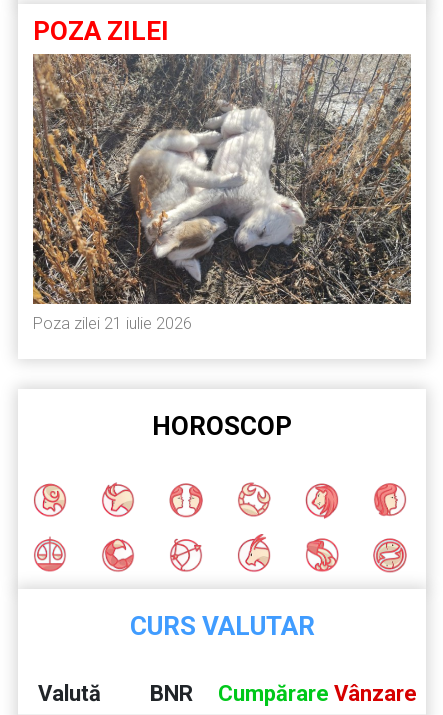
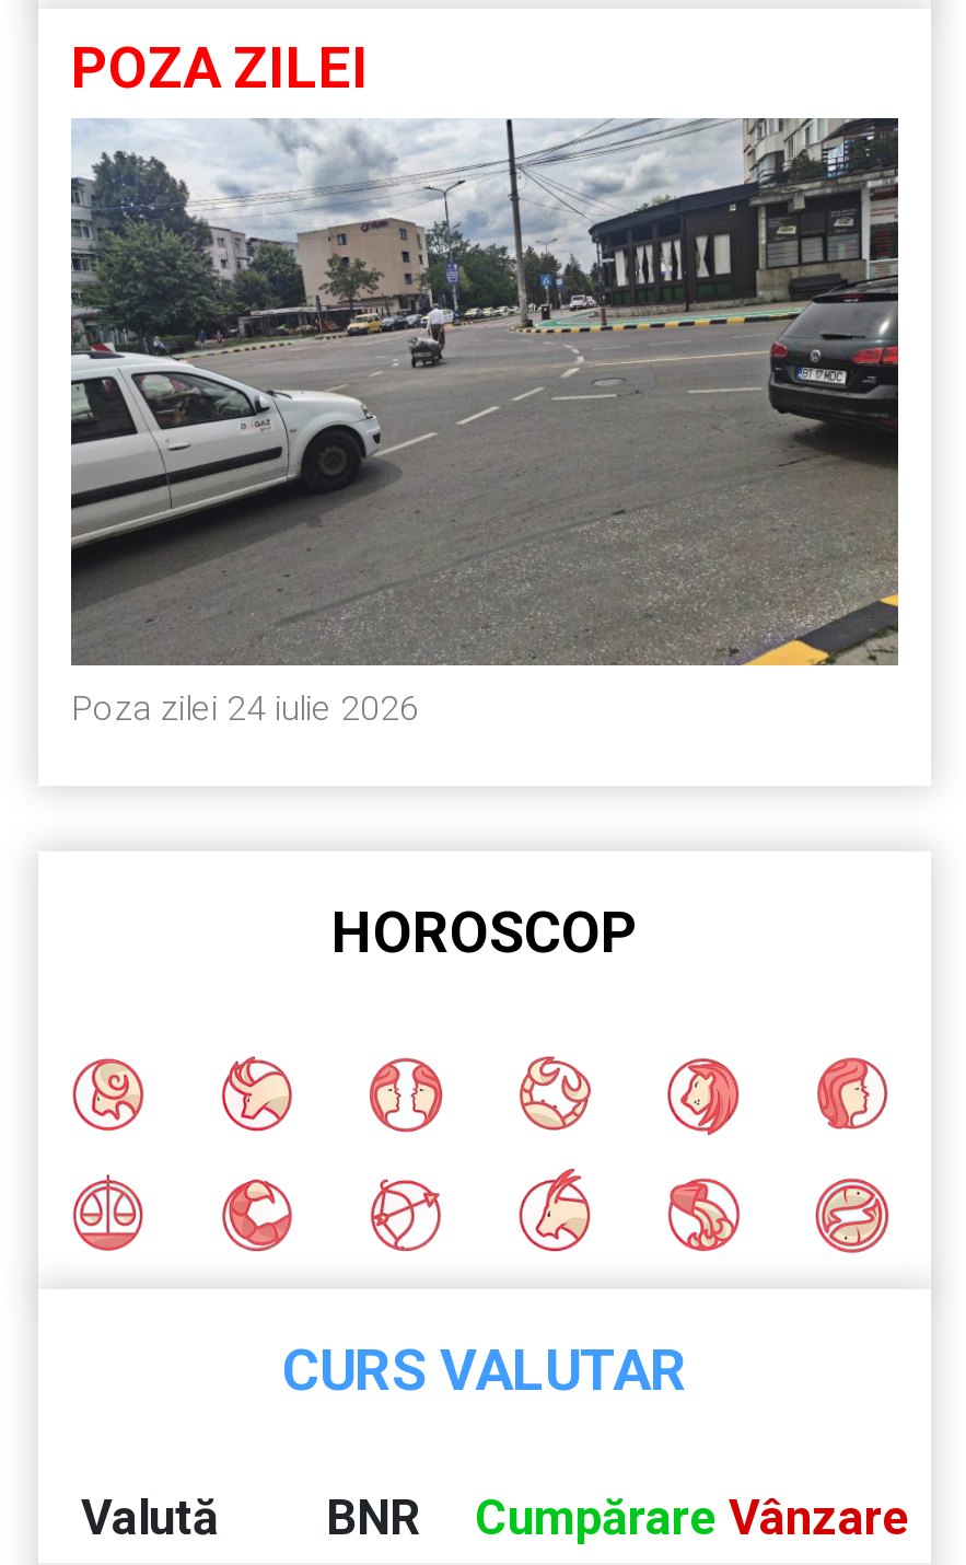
- [image]
- Poza zilei 21 iulie 2026
+ [image]
+ Poza zilei 24 iulie 2026
